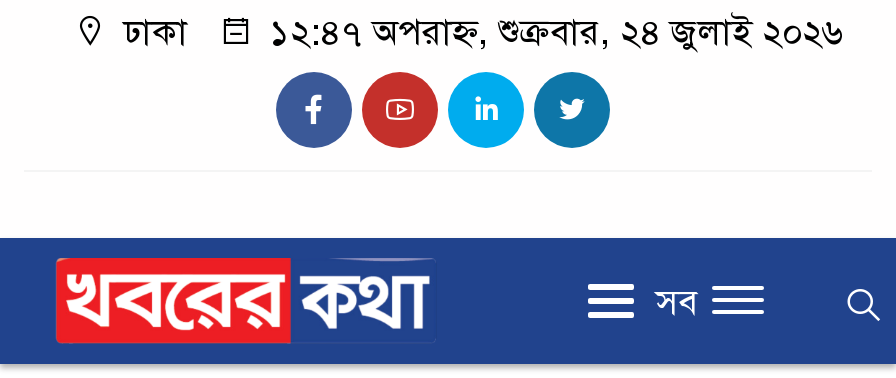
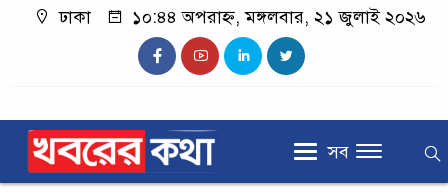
- ১২:৪৭ অপরাহ্ন, শুক্রবার, ২৪ জুলাই ২০২৬
+ ১০:৪৪ অপরাহ্ন, মঙ্গলবার, ২১ জুলাই ২০২৬
